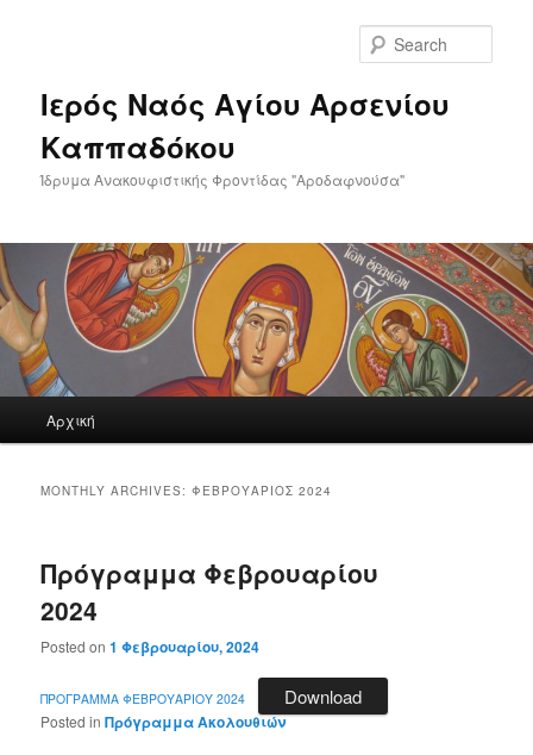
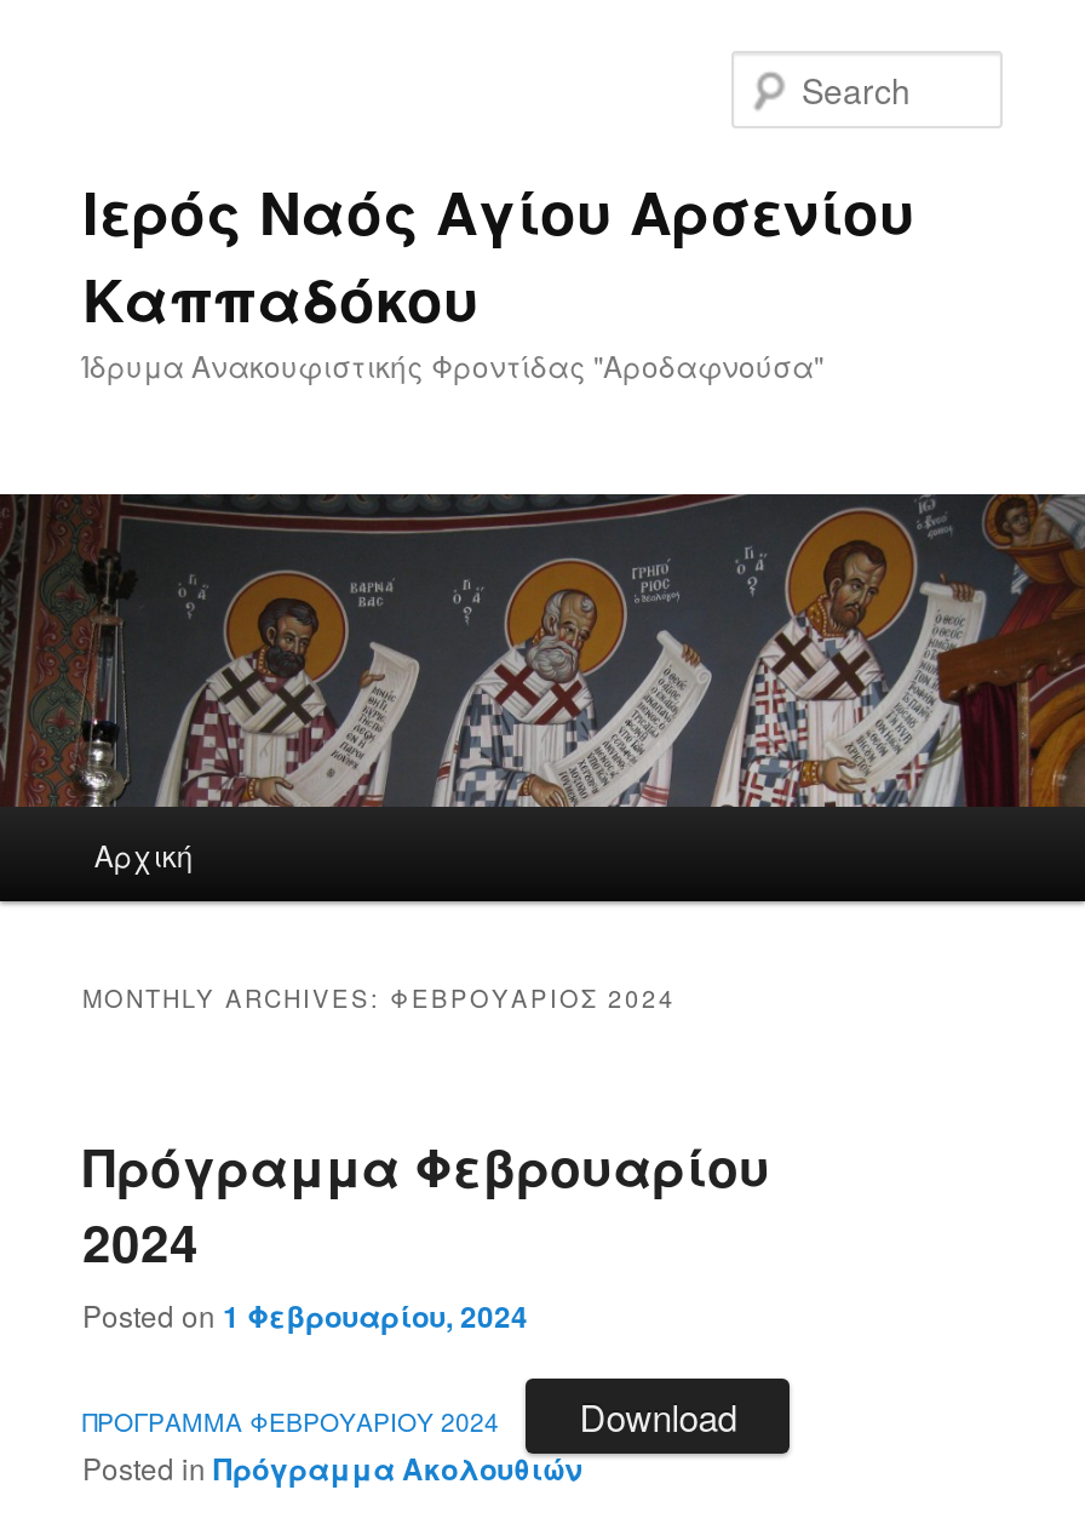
- [image]
+ [image]
